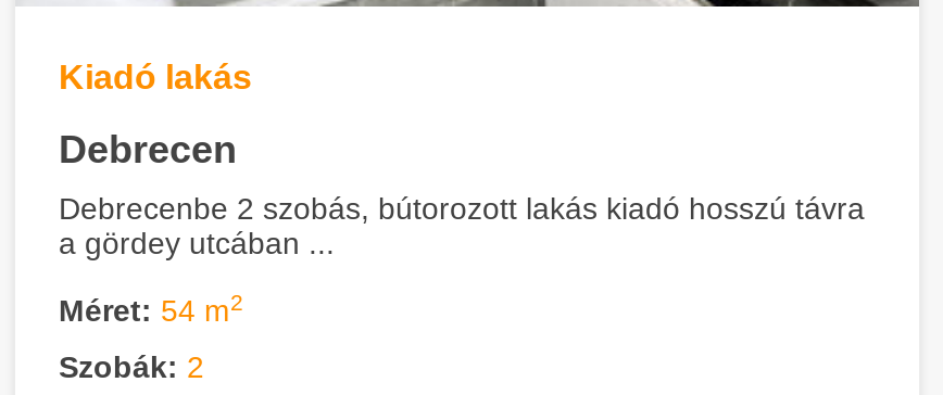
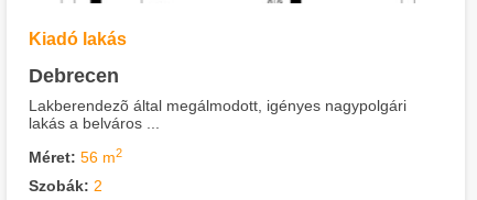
- Debrecenbe 2 szobás, bútorozott lakás kiadó hosszú távra
- a gördey utcában ...
+ Lakberendezõ által megálmodott, igényes nagypolgári
+ lakás a belváros ...

- Méret: 54 m2
+ Méret: 56 m2
